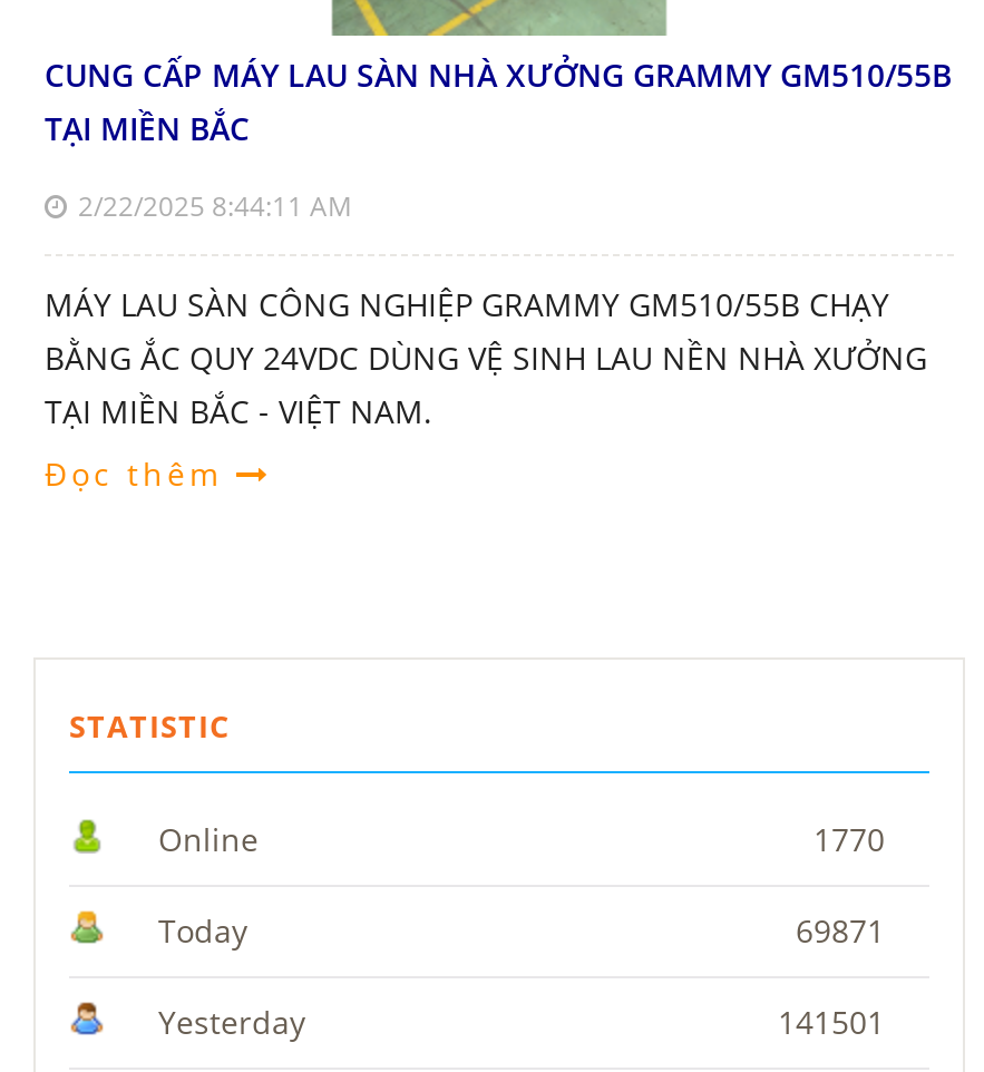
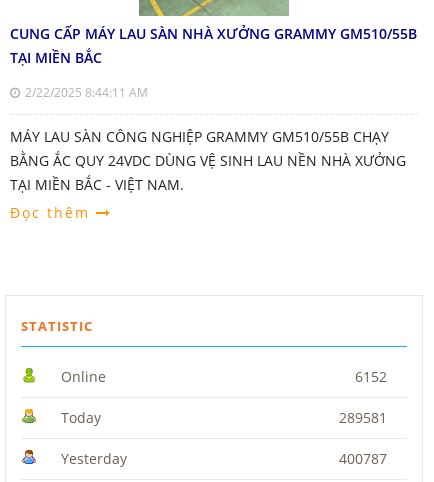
- 1770
+ 6152

- 69871
+ 289581

- 141501
+ 400787
